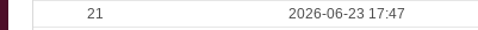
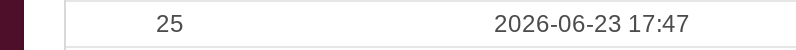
- 21
+ 25
